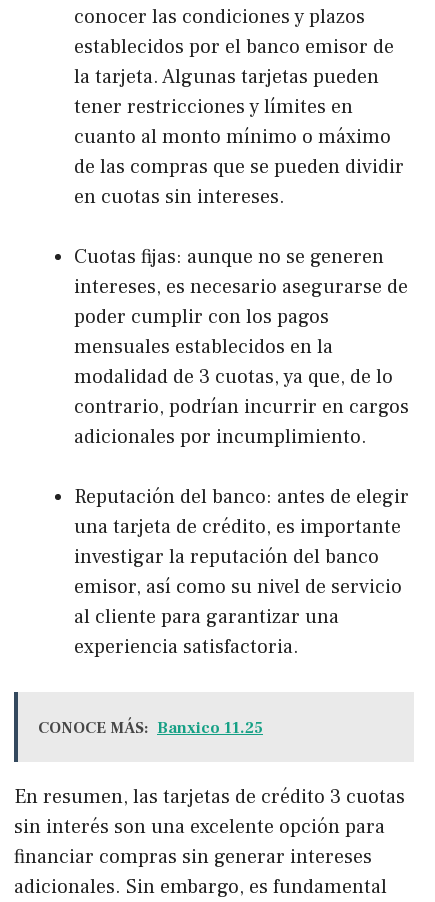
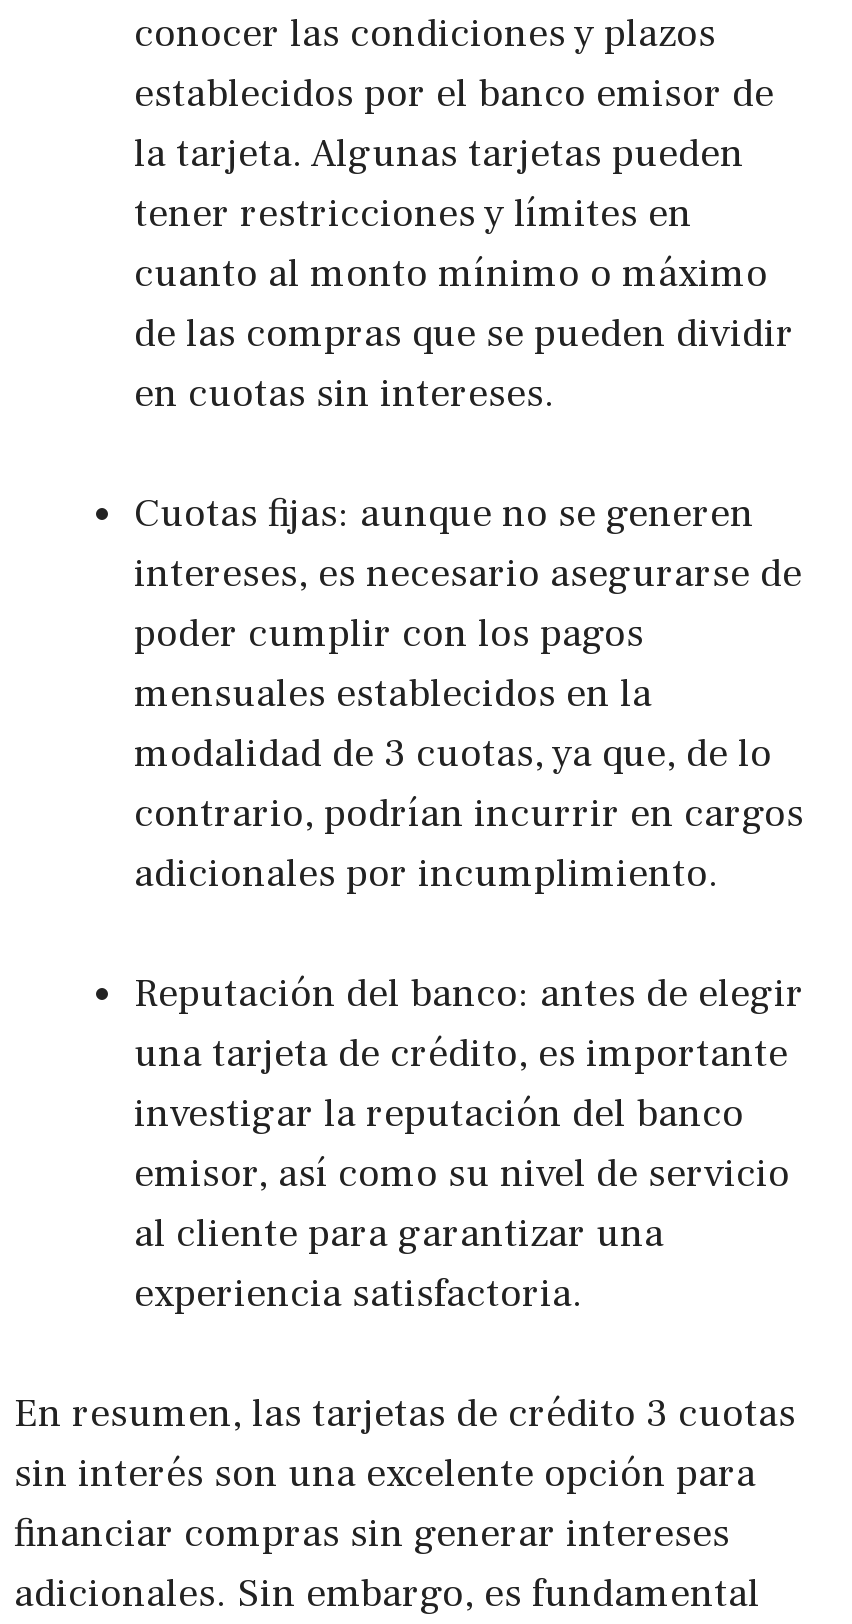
- [image]
- CONOCE MÁS: Banxico 11.25
